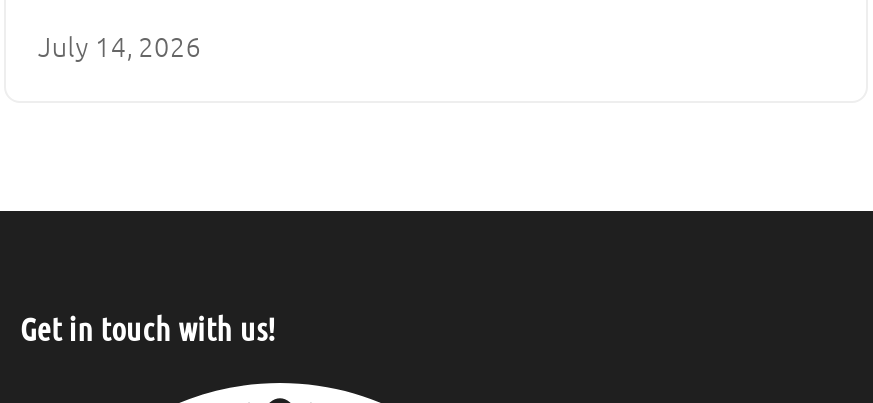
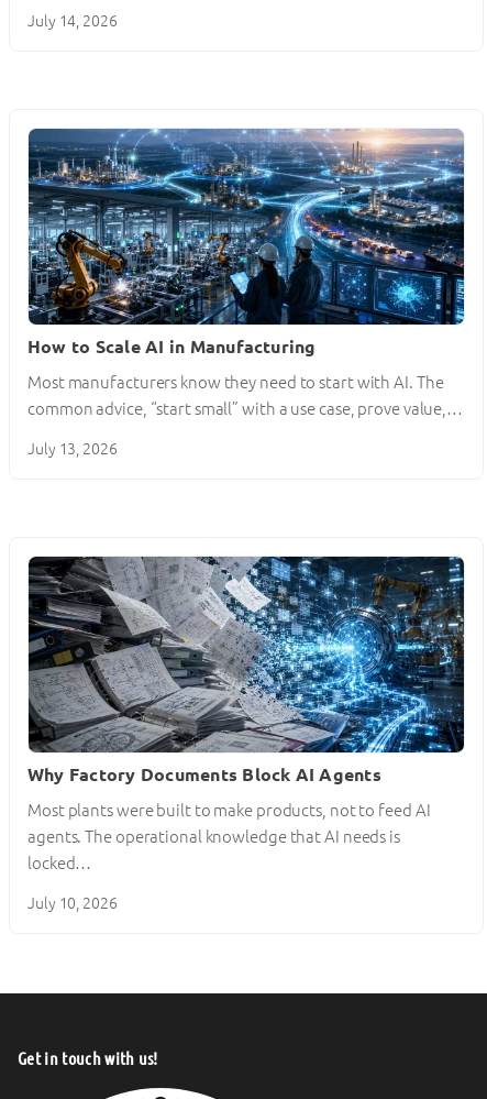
+ [image]
+ How to Scale AI in Manufacturing
+ Most manufacturers know they need to start with AI. The
+ common advice, “start small” with a use case, prove value,…
+ July 13, 2026

+ [image]
+ Why Factory Documents Block AI Agents
+ Most plants were built to make products, not to feed AI
+ agents. The operational knowledge that AI needs is
+ locked…
+ July 10, 2026
